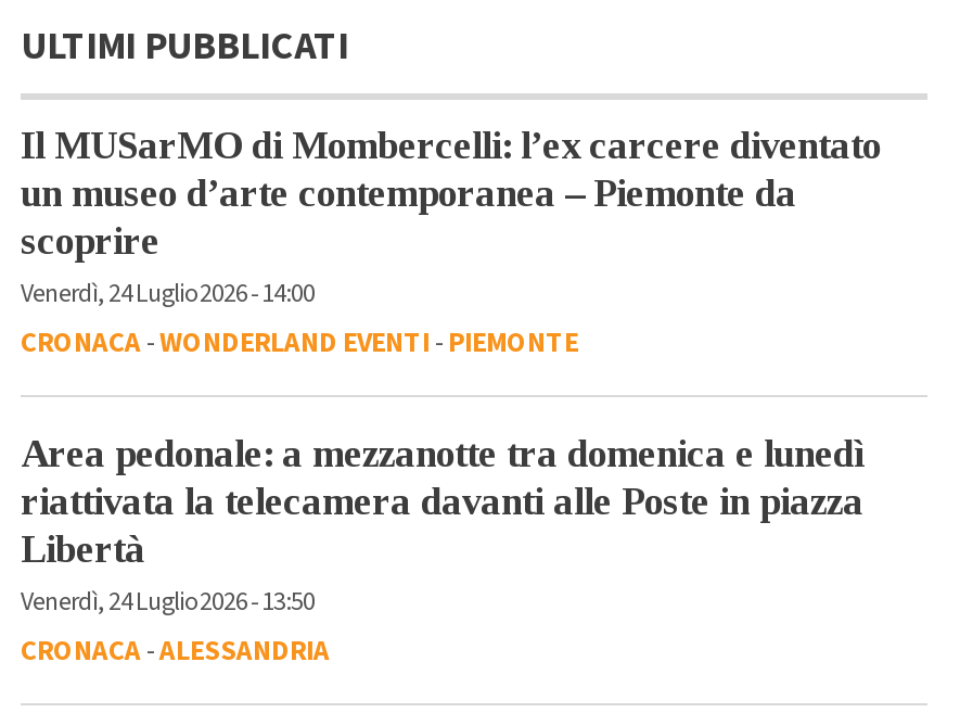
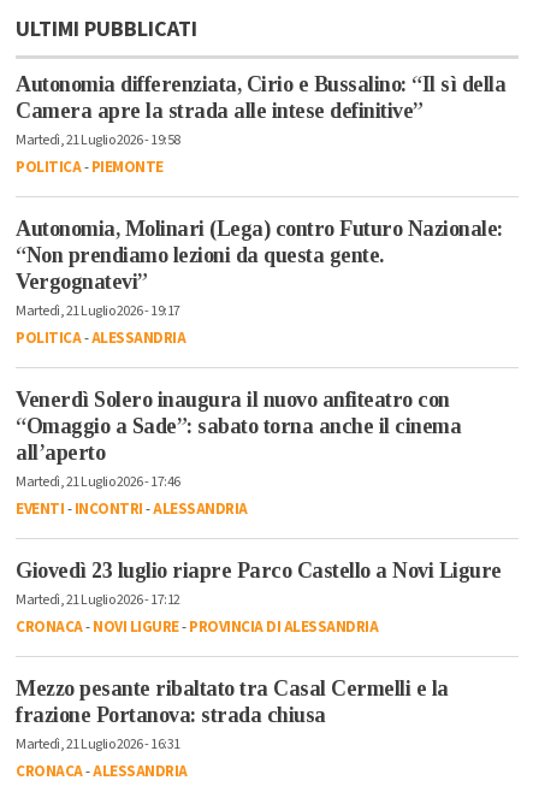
- Il MUSarMO di Mombercelli: l’ex carcere diventato
- un museo d’arte contemporanea – Piemonte da
- scoprire
- Venerdì, 24 Luglio 2026 - 14:00
- CRONACA -WONDERLAND EVENTI - PIEMONTE
- Area pedonale: a mezzanotte tra domenica e lunedì
- riattivata la telecamera davanti alle Poste in piazza
- Libertà
- Venerdì, 24 Luglio 2026 - 13:50
+ Autonomia differenziata, Cirio e Bussalino: “Il sì della
+ Camera apre la strada alle intese definitive”
+ Martedì, 21 Luglio 2026 - 19:58
+ POLITICA-PIEMONTE
+ Autonomia, Molinari (Lega) contro Futuro Nazionale:
+ “Non prendiamo lezioni da questa gente.
+ Vergognatevi”
+ Martedì, 21 Luglio 2026 - 19:17
+ POLITICA-ALESSANDRIA
+ Venerdì Solero inaugura il nuovo anfiteatro con
+ “Omaggio a Sade”: sabato torna anche il cinema
+ all’aperto
+ Martedì, 21 Luglio 2026 - 17:46
+ EVENTI-INCONTRI-ALESSANDRIA
+ Giovedì 23 luglio riapre Parco Castello a Novi Ligure
+ Martedì, 21 Luglio 2026 - 17:12
+ CRONACA-NOVI LIGURE-PROVINCIA DI ALESSANDRIA
+ Mezzo pesante ribaltato tra Casal Cermelli e la
+ frazione Portanova: strada chiusa
+ Martedì, 21 Luglio 2026 - 16:31
